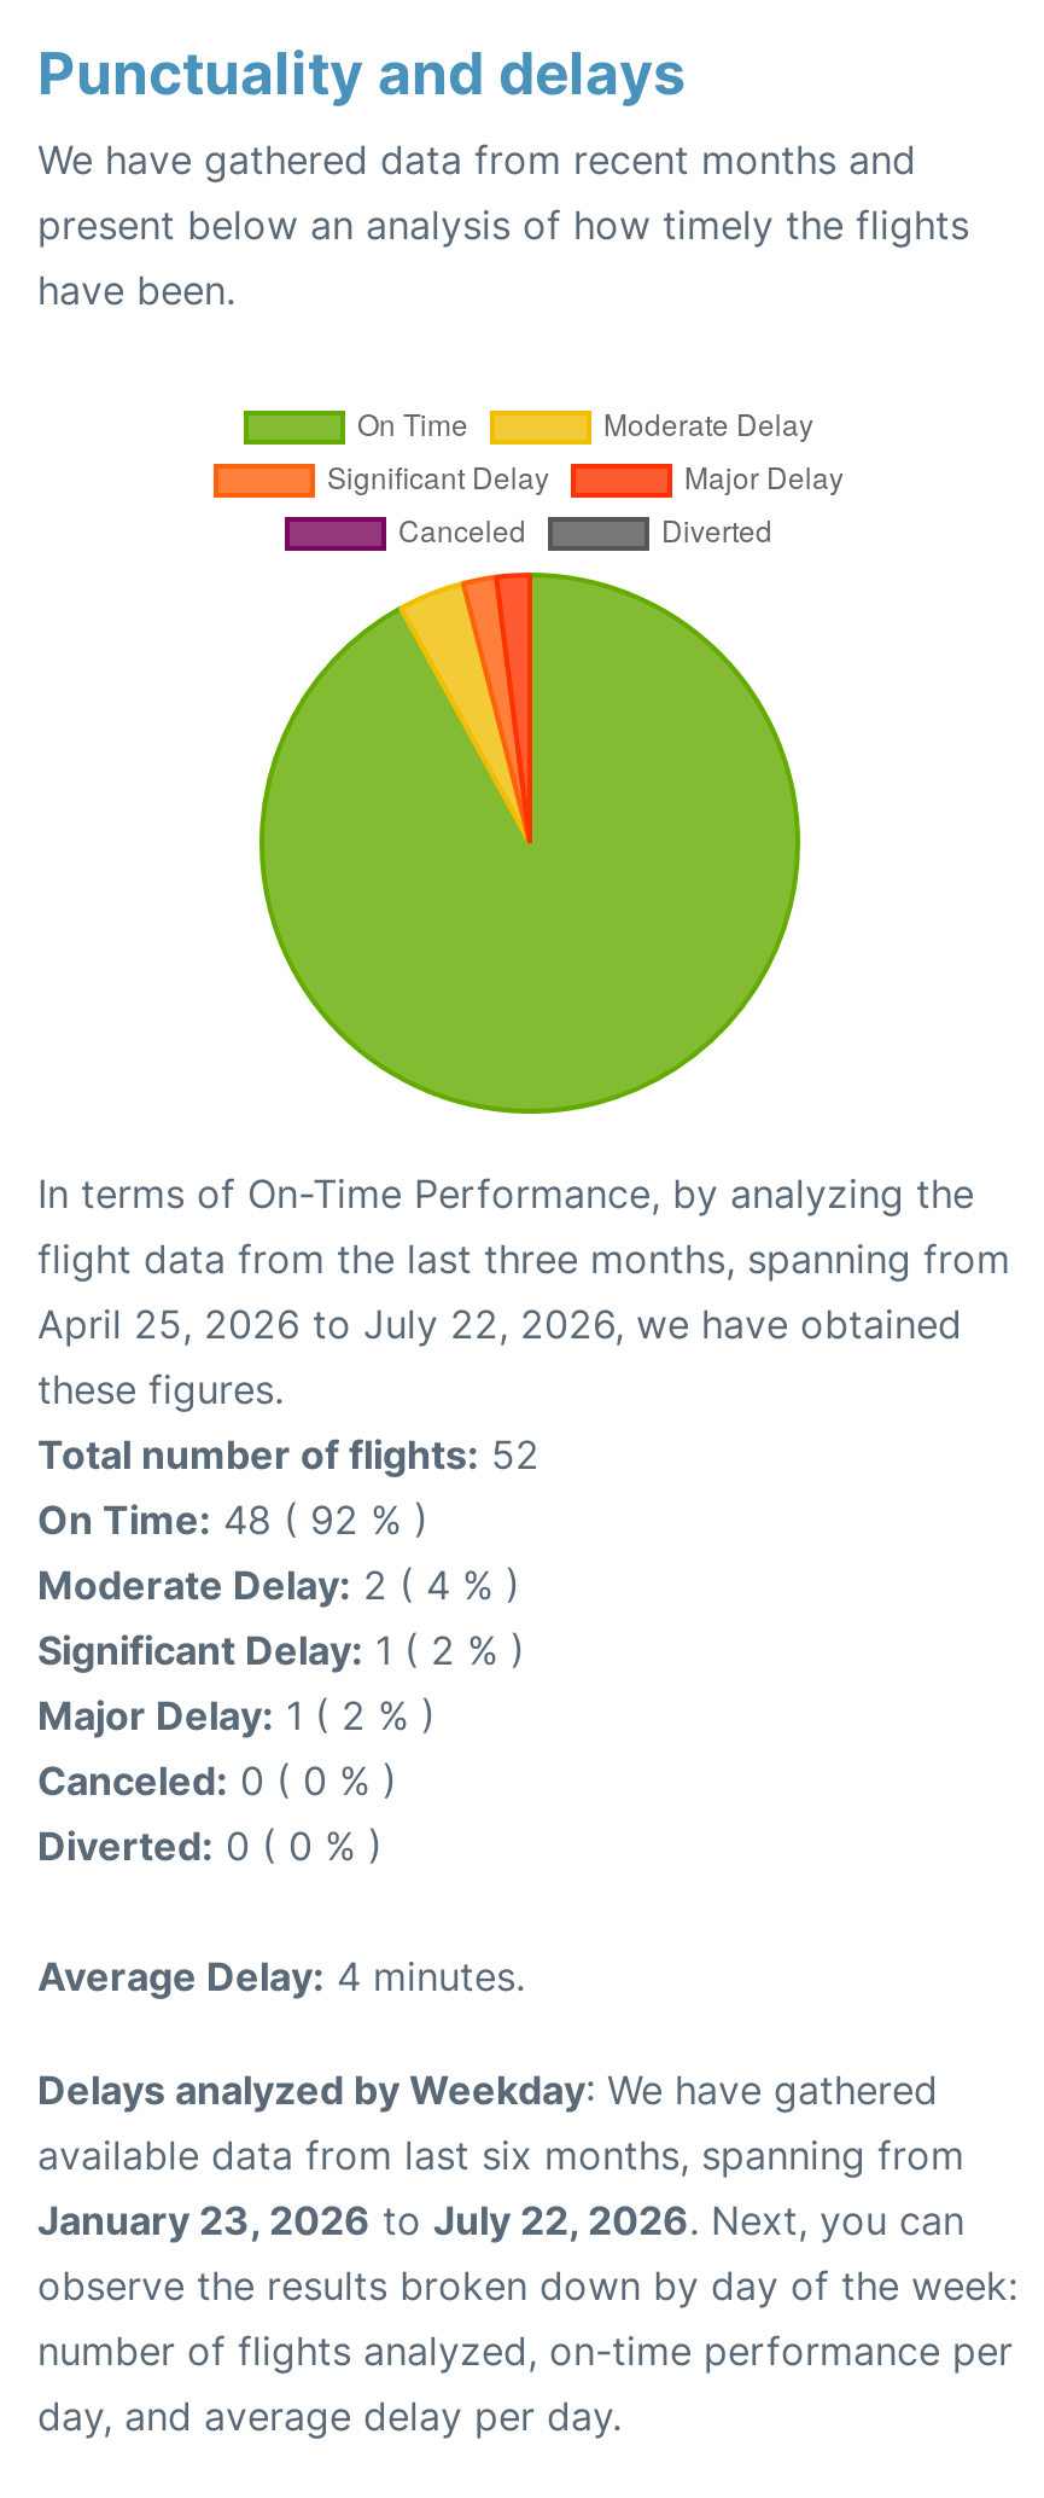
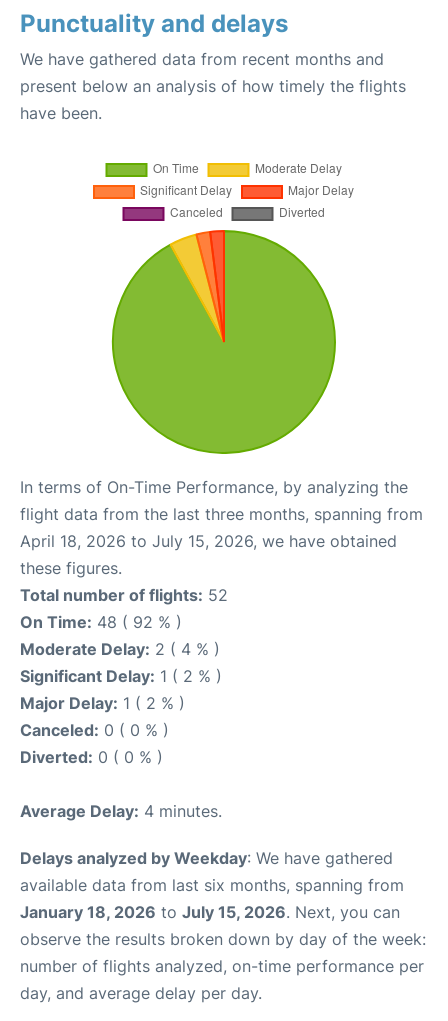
- April 25, 2026 to July 22, 2026, we have obtained
+ April 18, 2026 to July 15, 2026, we have obtained

- January 23, 2026 to July 22, 2026. Next, you can
+ January 18, 2026 to July 15, 2026. Next, you can
